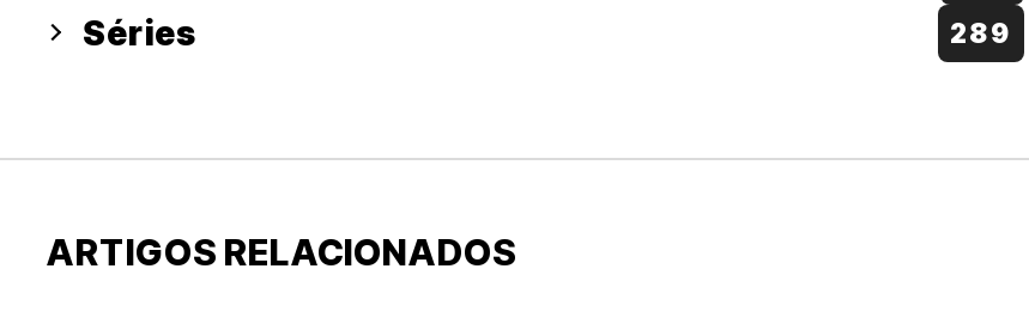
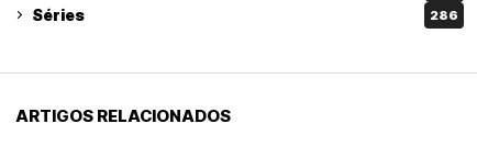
- 289
+ 286
